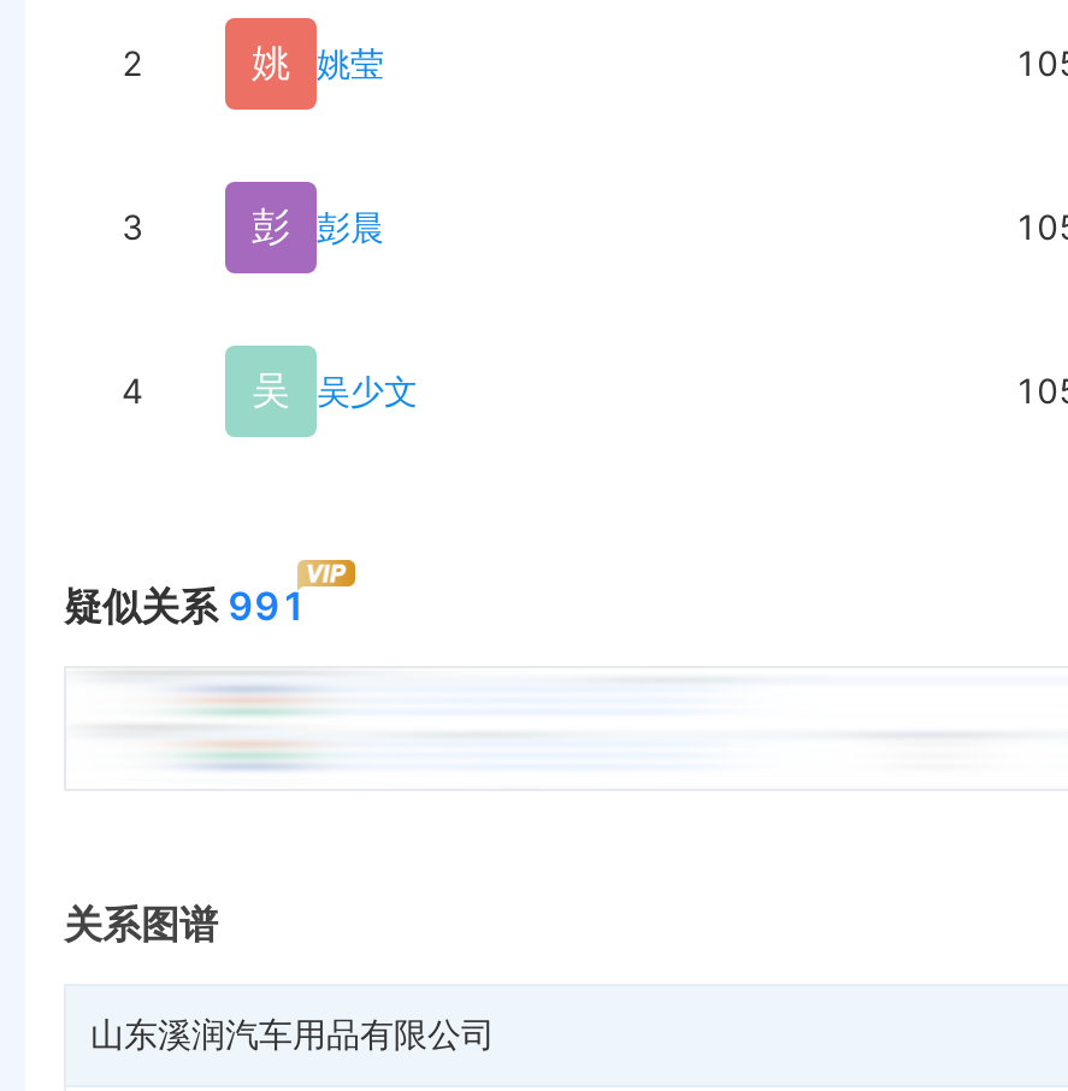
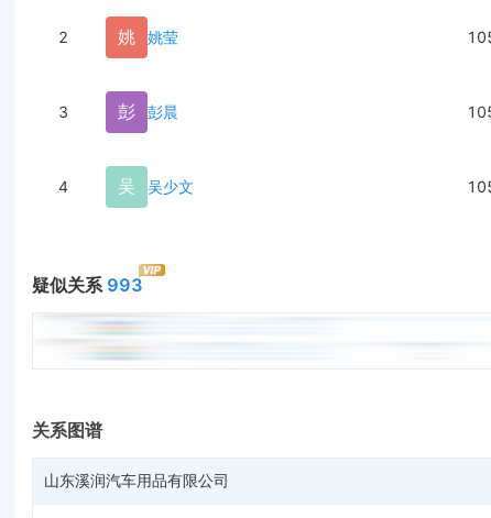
- 疑似关系 991
+ 疑似关系 993
